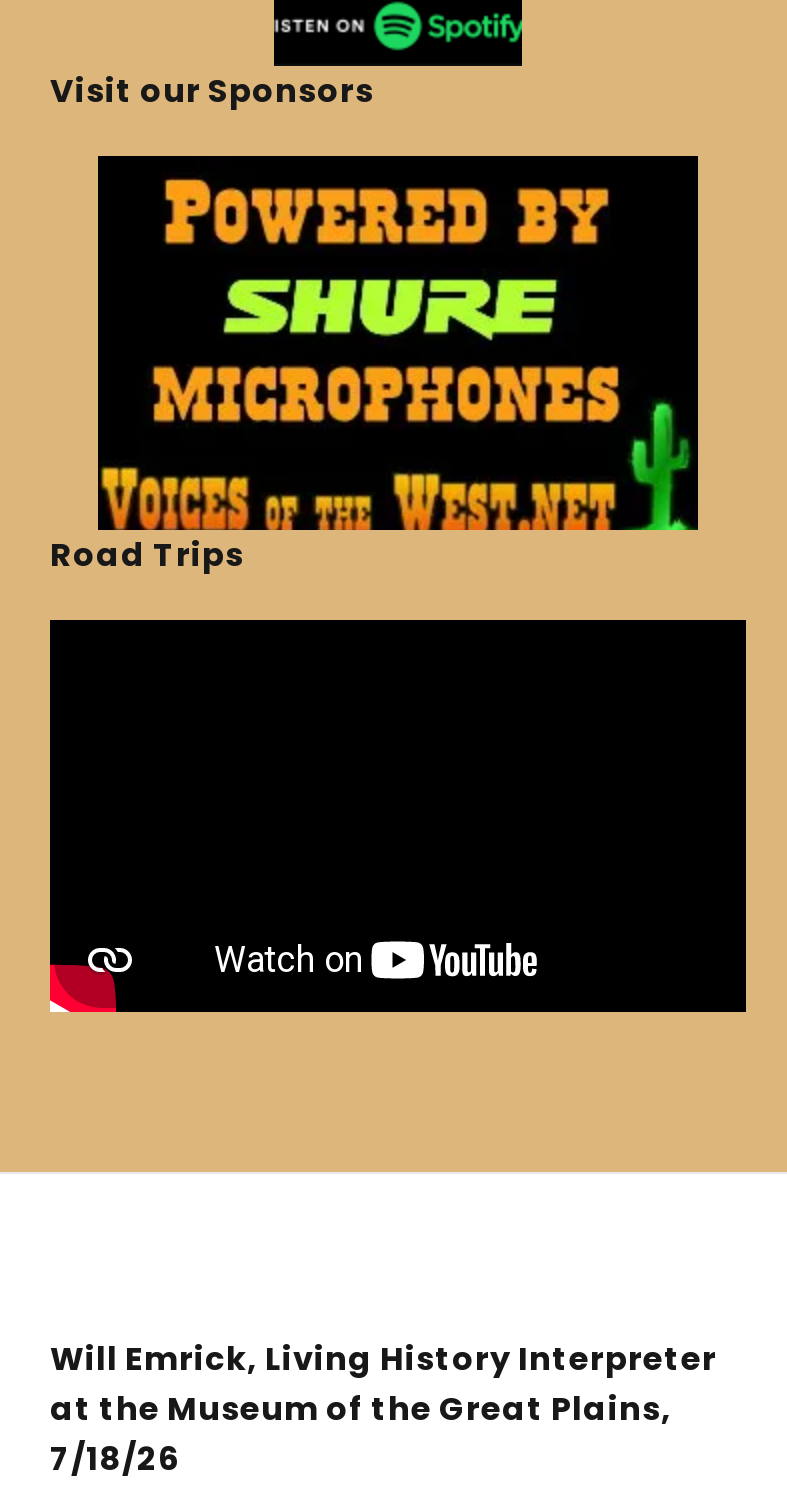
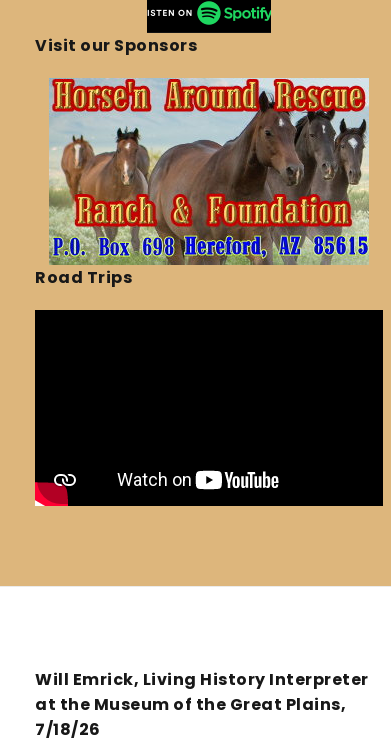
- [image]
+ [image]
